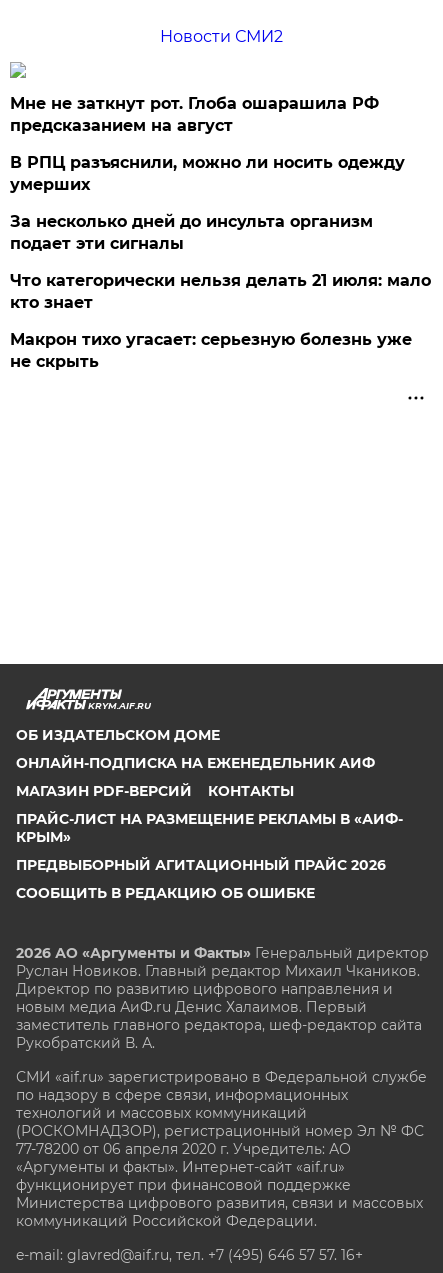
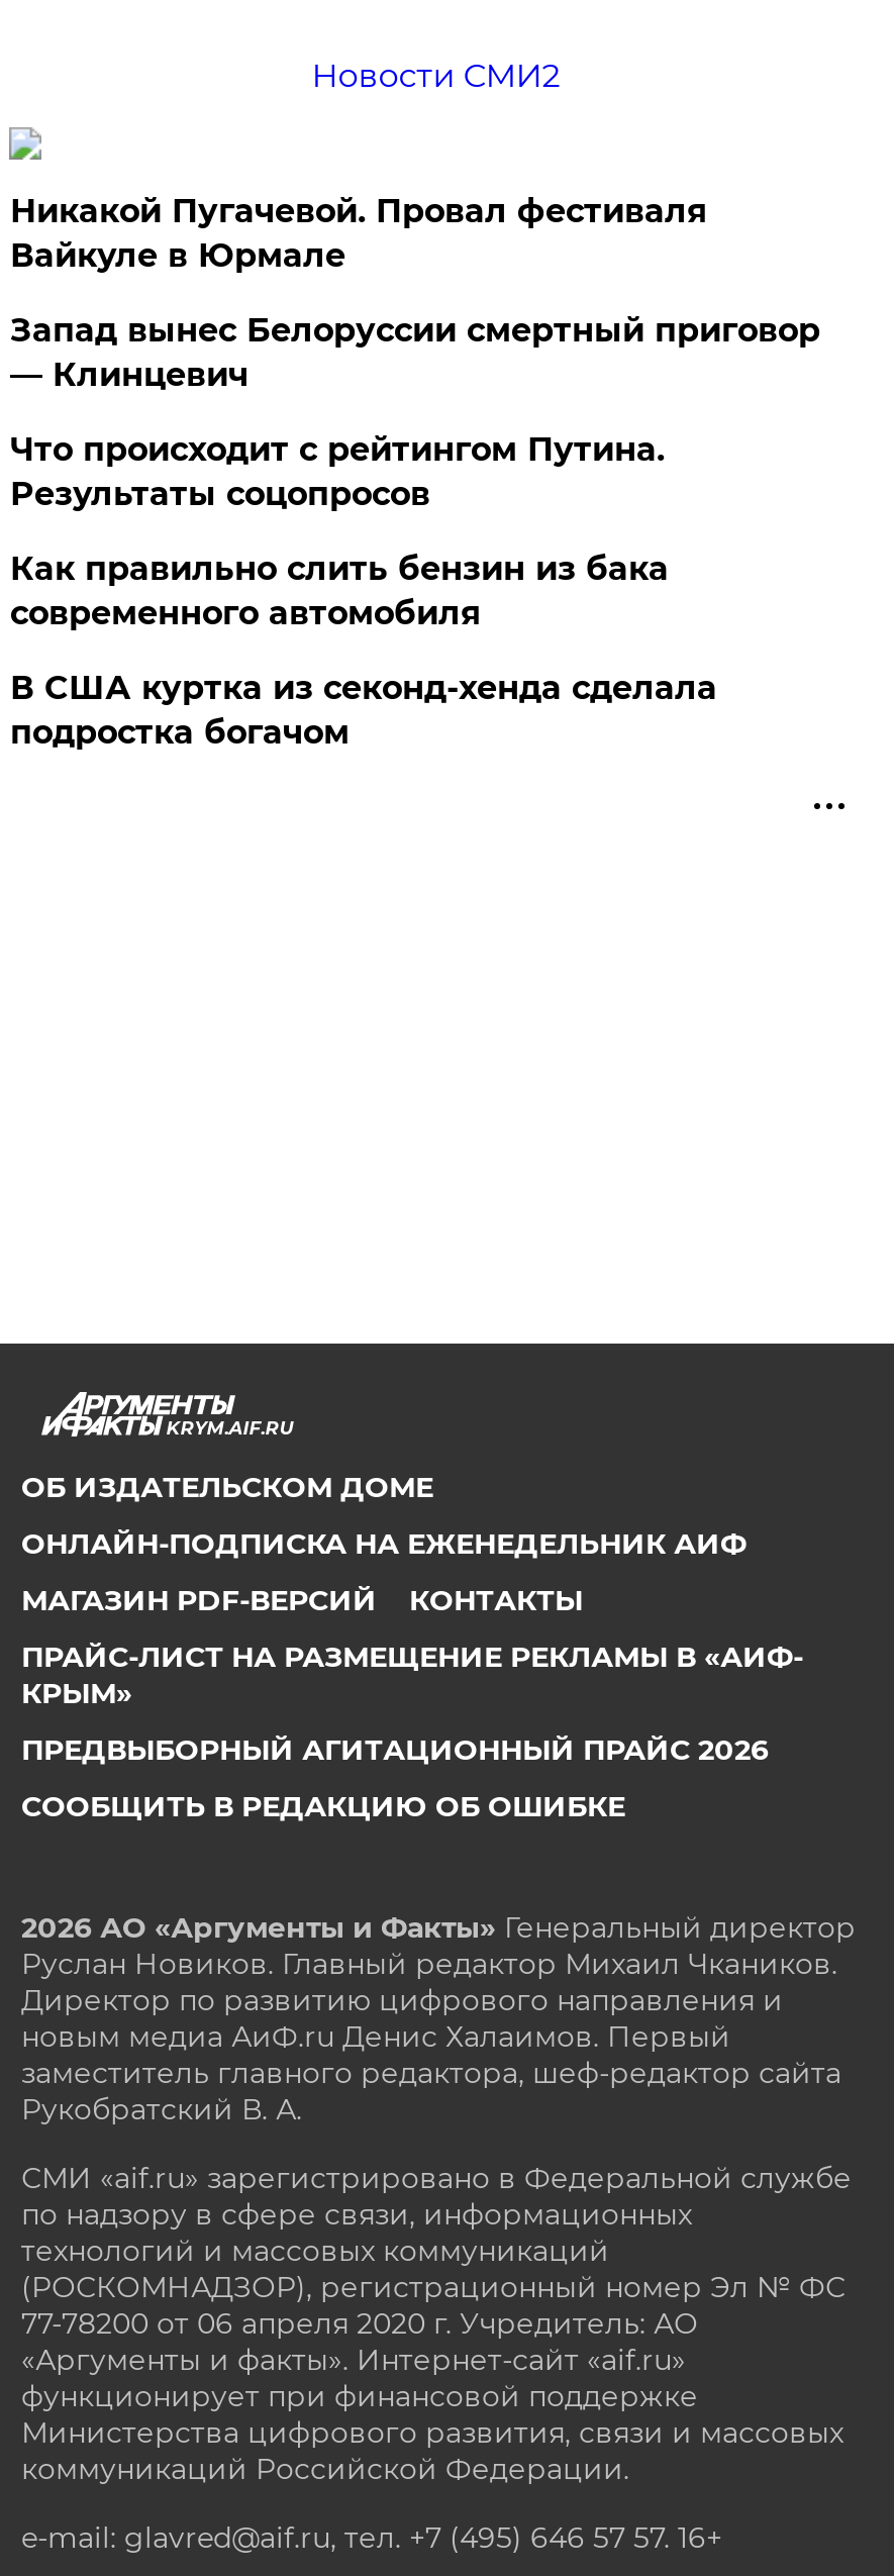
- Мне не заткнут рот. Глоба ошарашила РФ
- предсказанием на август
+ Никакой Пугачевой. Провал фестиваля
+ Вайкуле в Юрмале

- В РПЦ разъяснили, можно ли носить одежду
- умерших
+ Запад вынес Белоруссии смертный приговор
+ — Клинцевич

- За несколько дней до инсульта организм
- подает эти сигналы
+ Что происходит с рейтингом Путина.
+ Результаты соцопросов

- Что категорически нельзя делать 21 июля: мало
- кто знает
+ Как правильно слить бензин из бака
+ современного автомобиля

- Макрон тихо угасает: серьезную болезнь уже
- не скрыть
+ В США куртка из секонд-хенда сделала
+ подростка богачом
